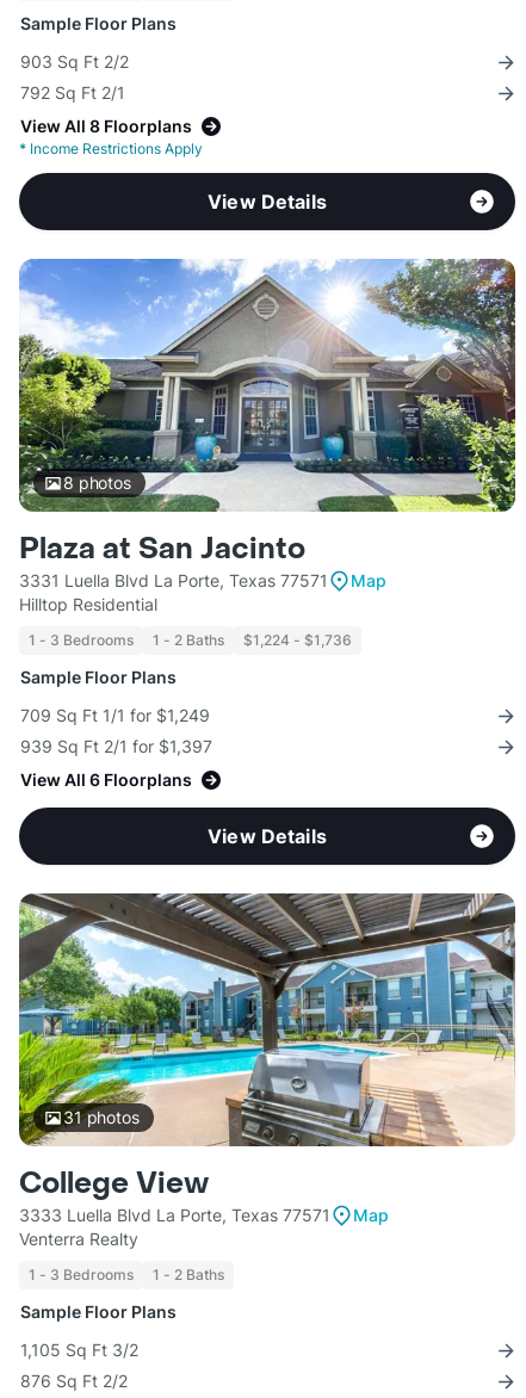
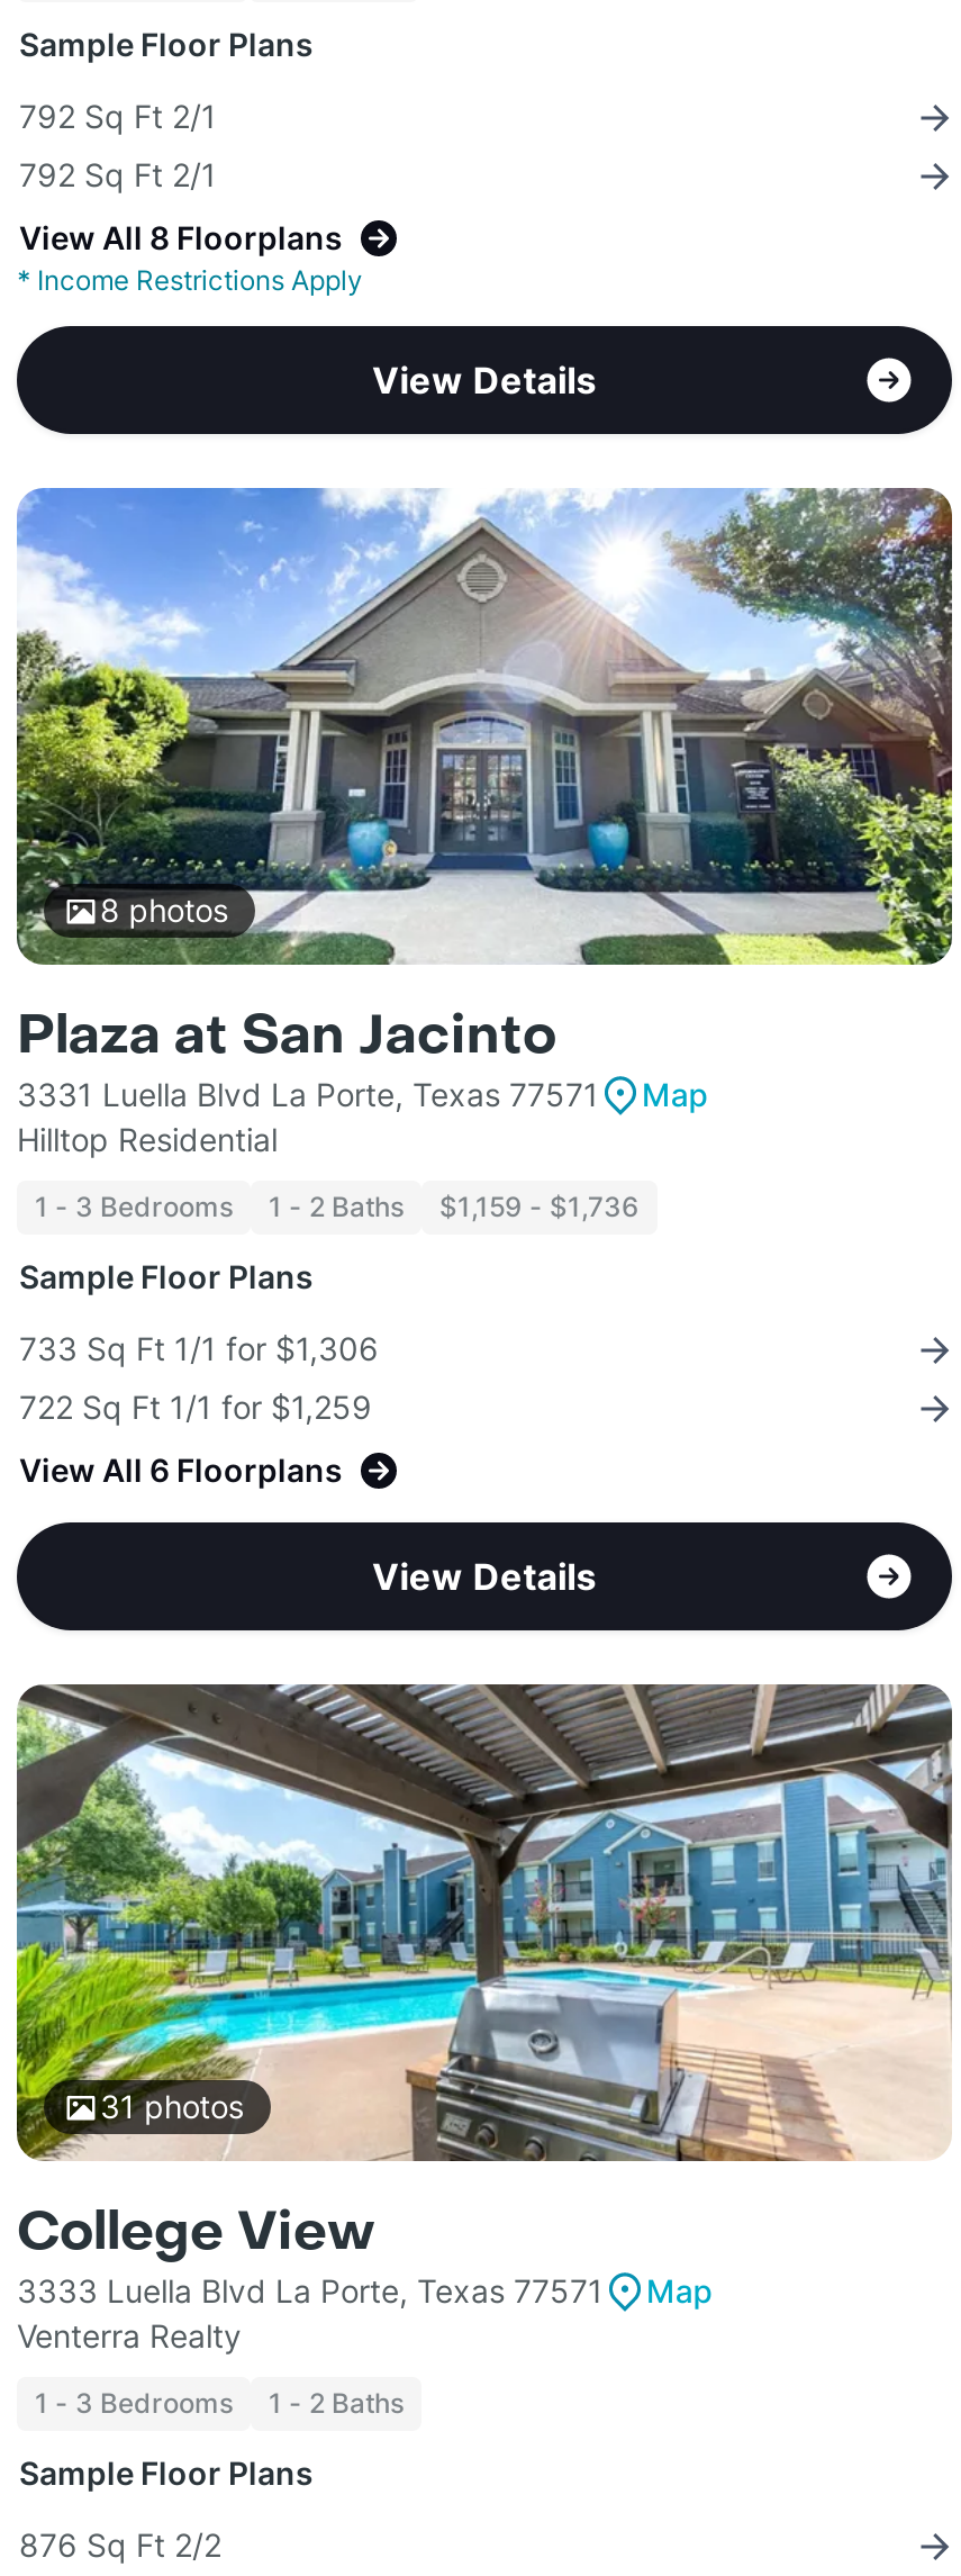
- 903 Sq Ft 2/2
+ 792 Sq Ft 2/1

- 1 - 3 Bedrooms 1 - 2 Baths $1,224 - $1,736
+ 1 - 3 Bedrooms 1 - 2 Baths $1,159 - $1,736

- 709 Sq Ft 1/1 for $1,249
+ 733 Sq Ft 1/1 for $1,306

- 939 Sq Ft 2/1 for $1,397
+ 722 Sq Ft 1/1 for $1,259

- 1,105 Sq Ft 3/2
